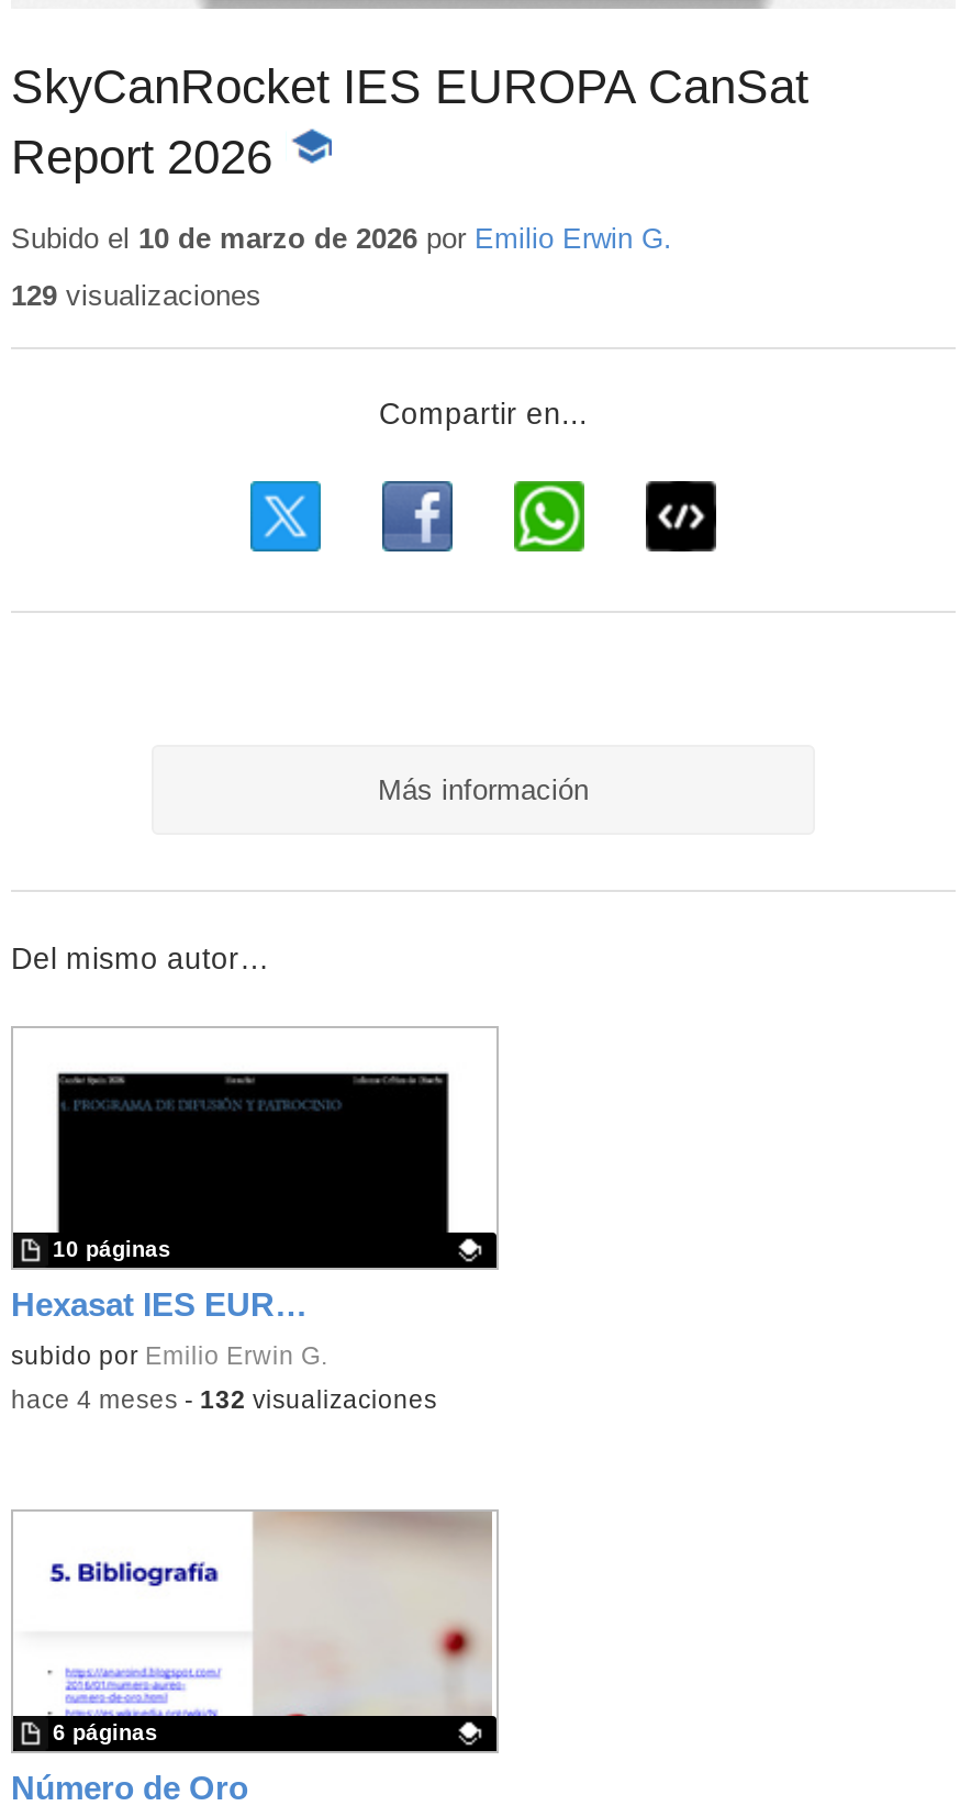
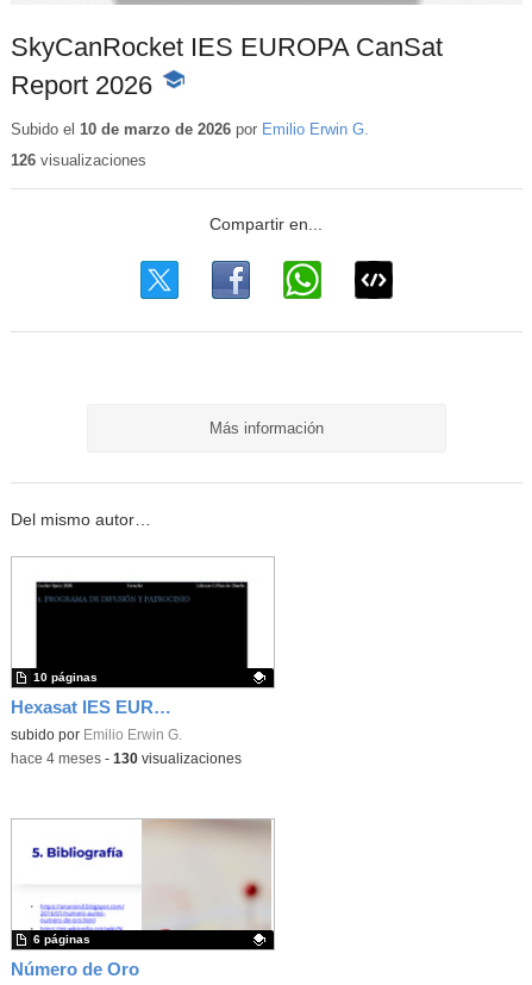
- 129 visualizaciones
+ 126 visualizaciones

- hace 4 meses - 132 visualizaciones
+ hace 4 meses - 130 visualizaciones
